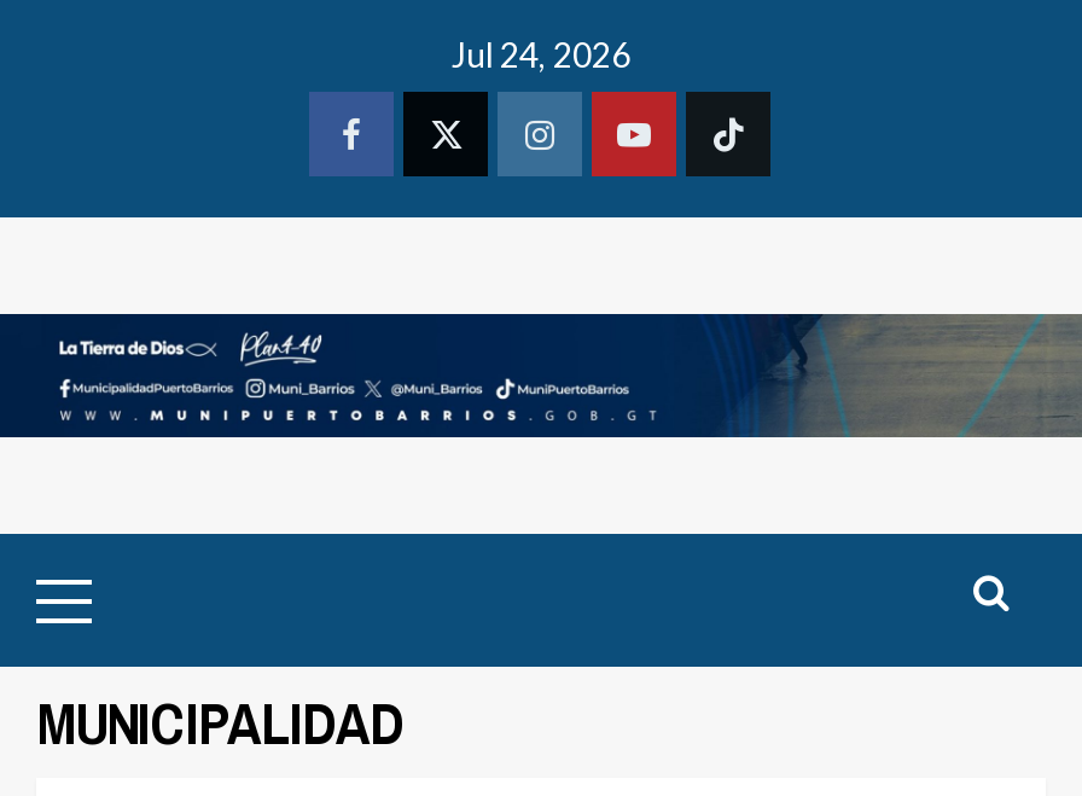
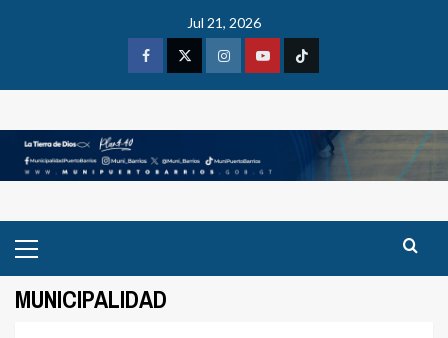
- Jul 24, 2026
+ Jul 21, 2026
